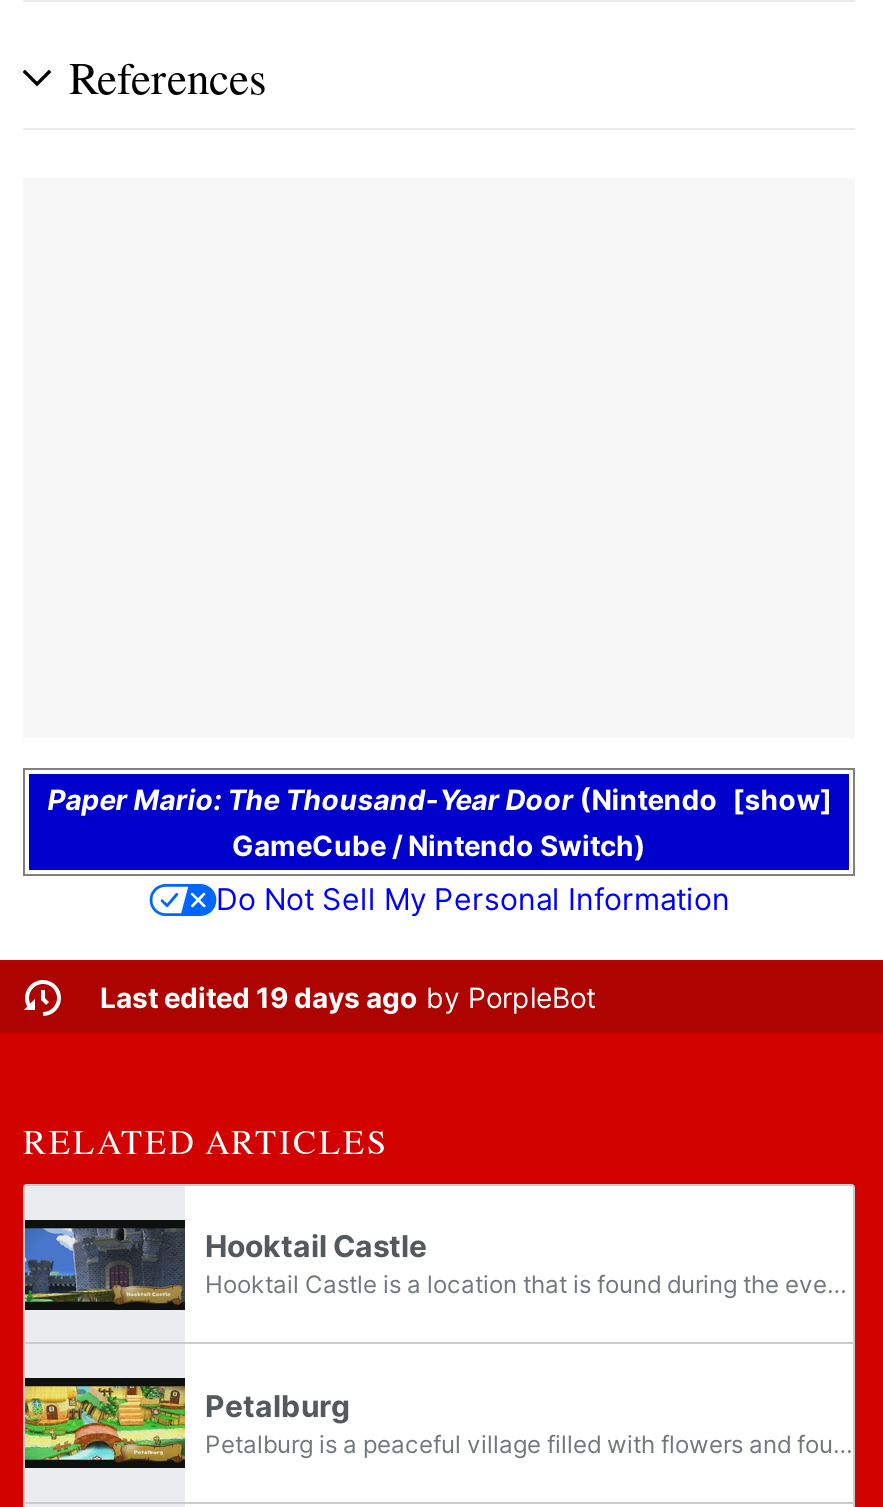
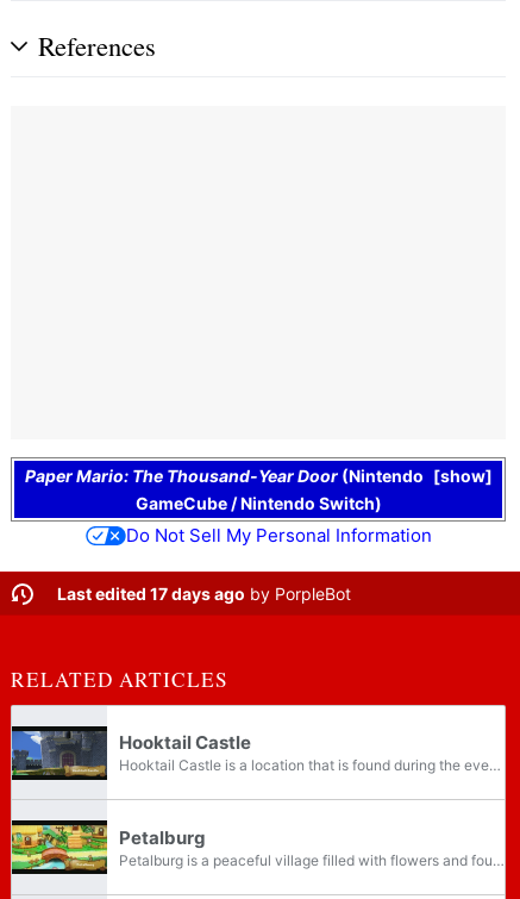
- Last edited 19 days ago by PorpleBot
+ Last edited 17 days ago by PorpleBot
